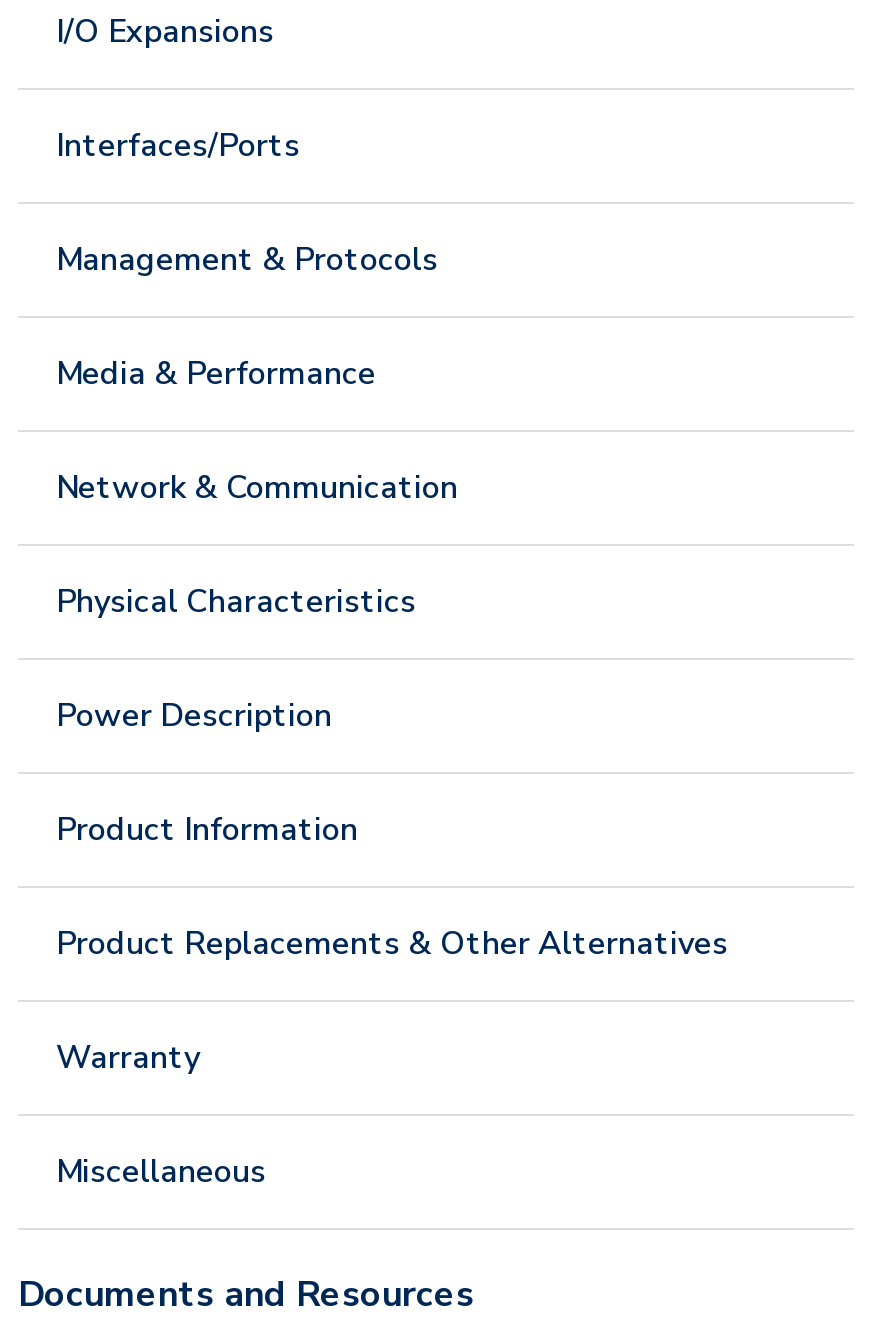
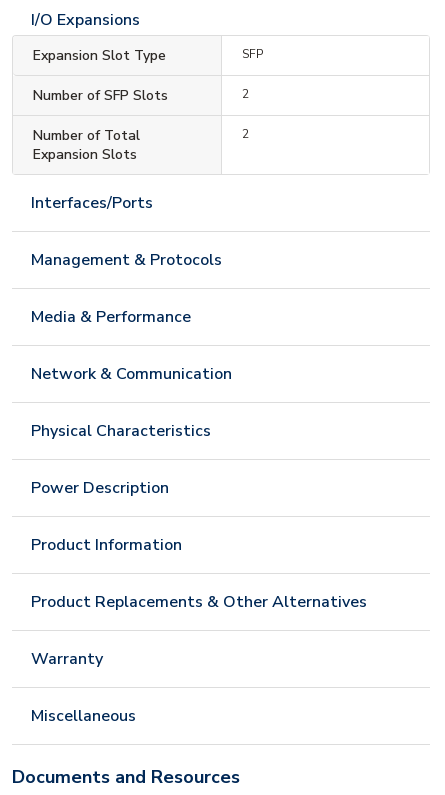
+ Expansion Slot Type
+ SFP
+ Number of SFP Slots
+ 2
+ Number of Total
+ Expansion Slots

+ 2
